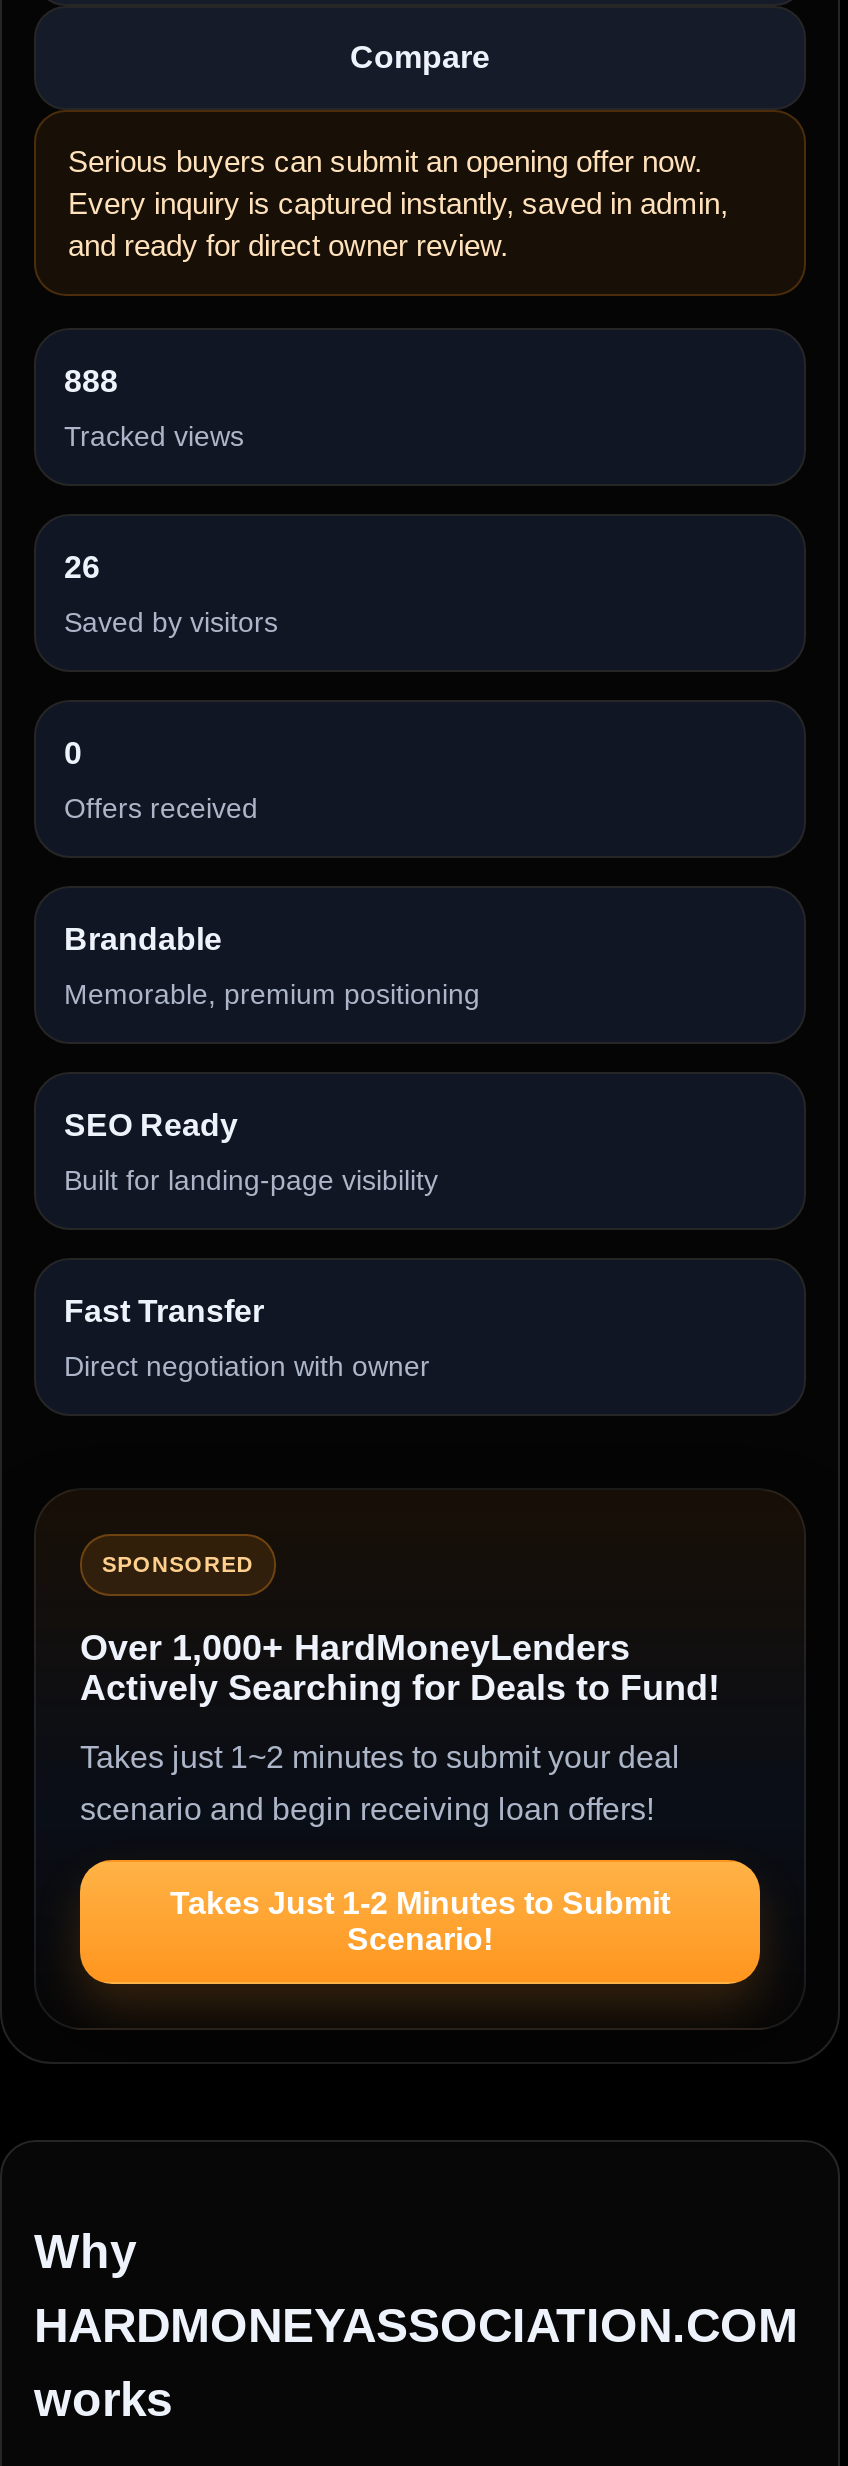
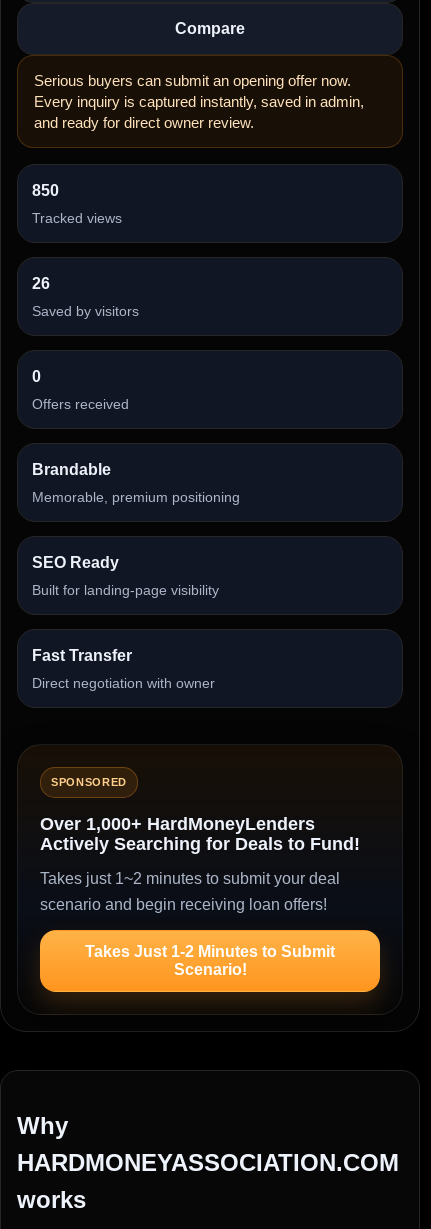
- 888
+ 850
